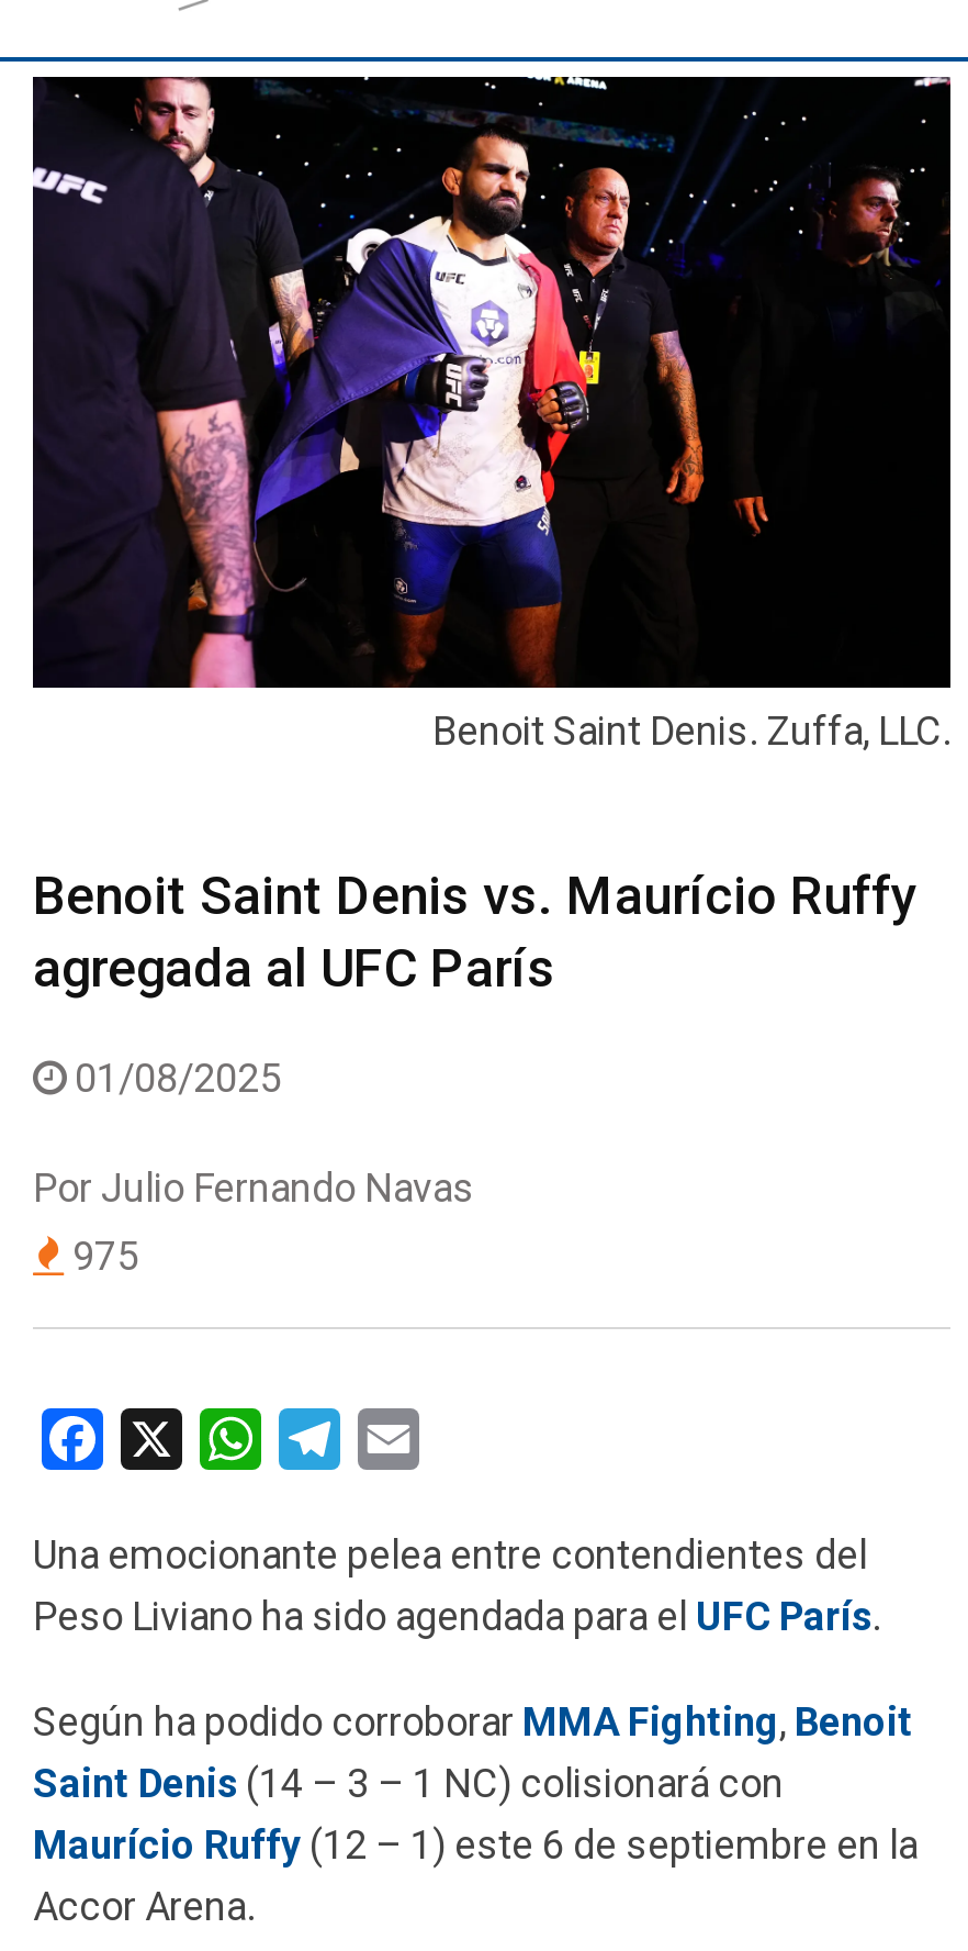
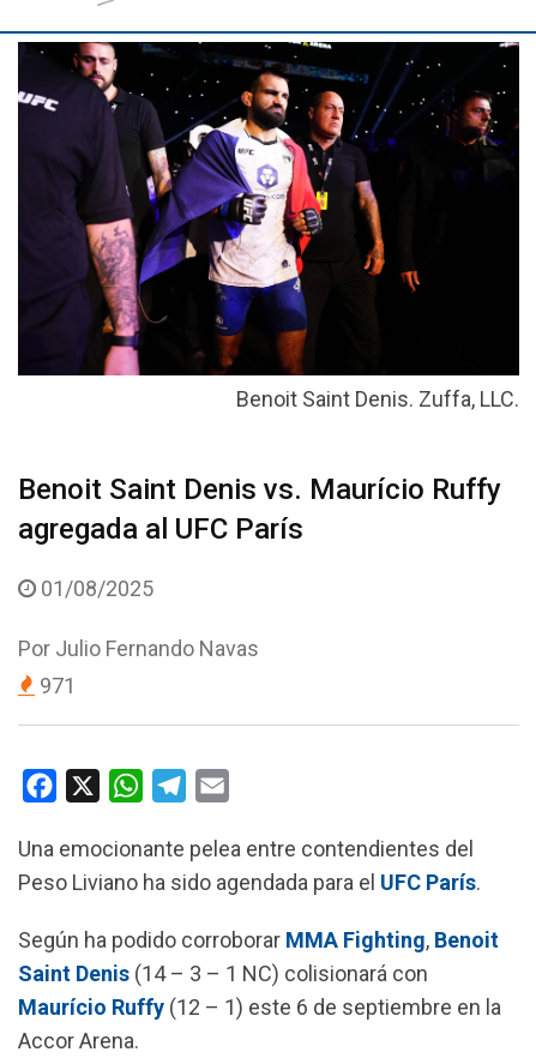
- 975
+ 971
